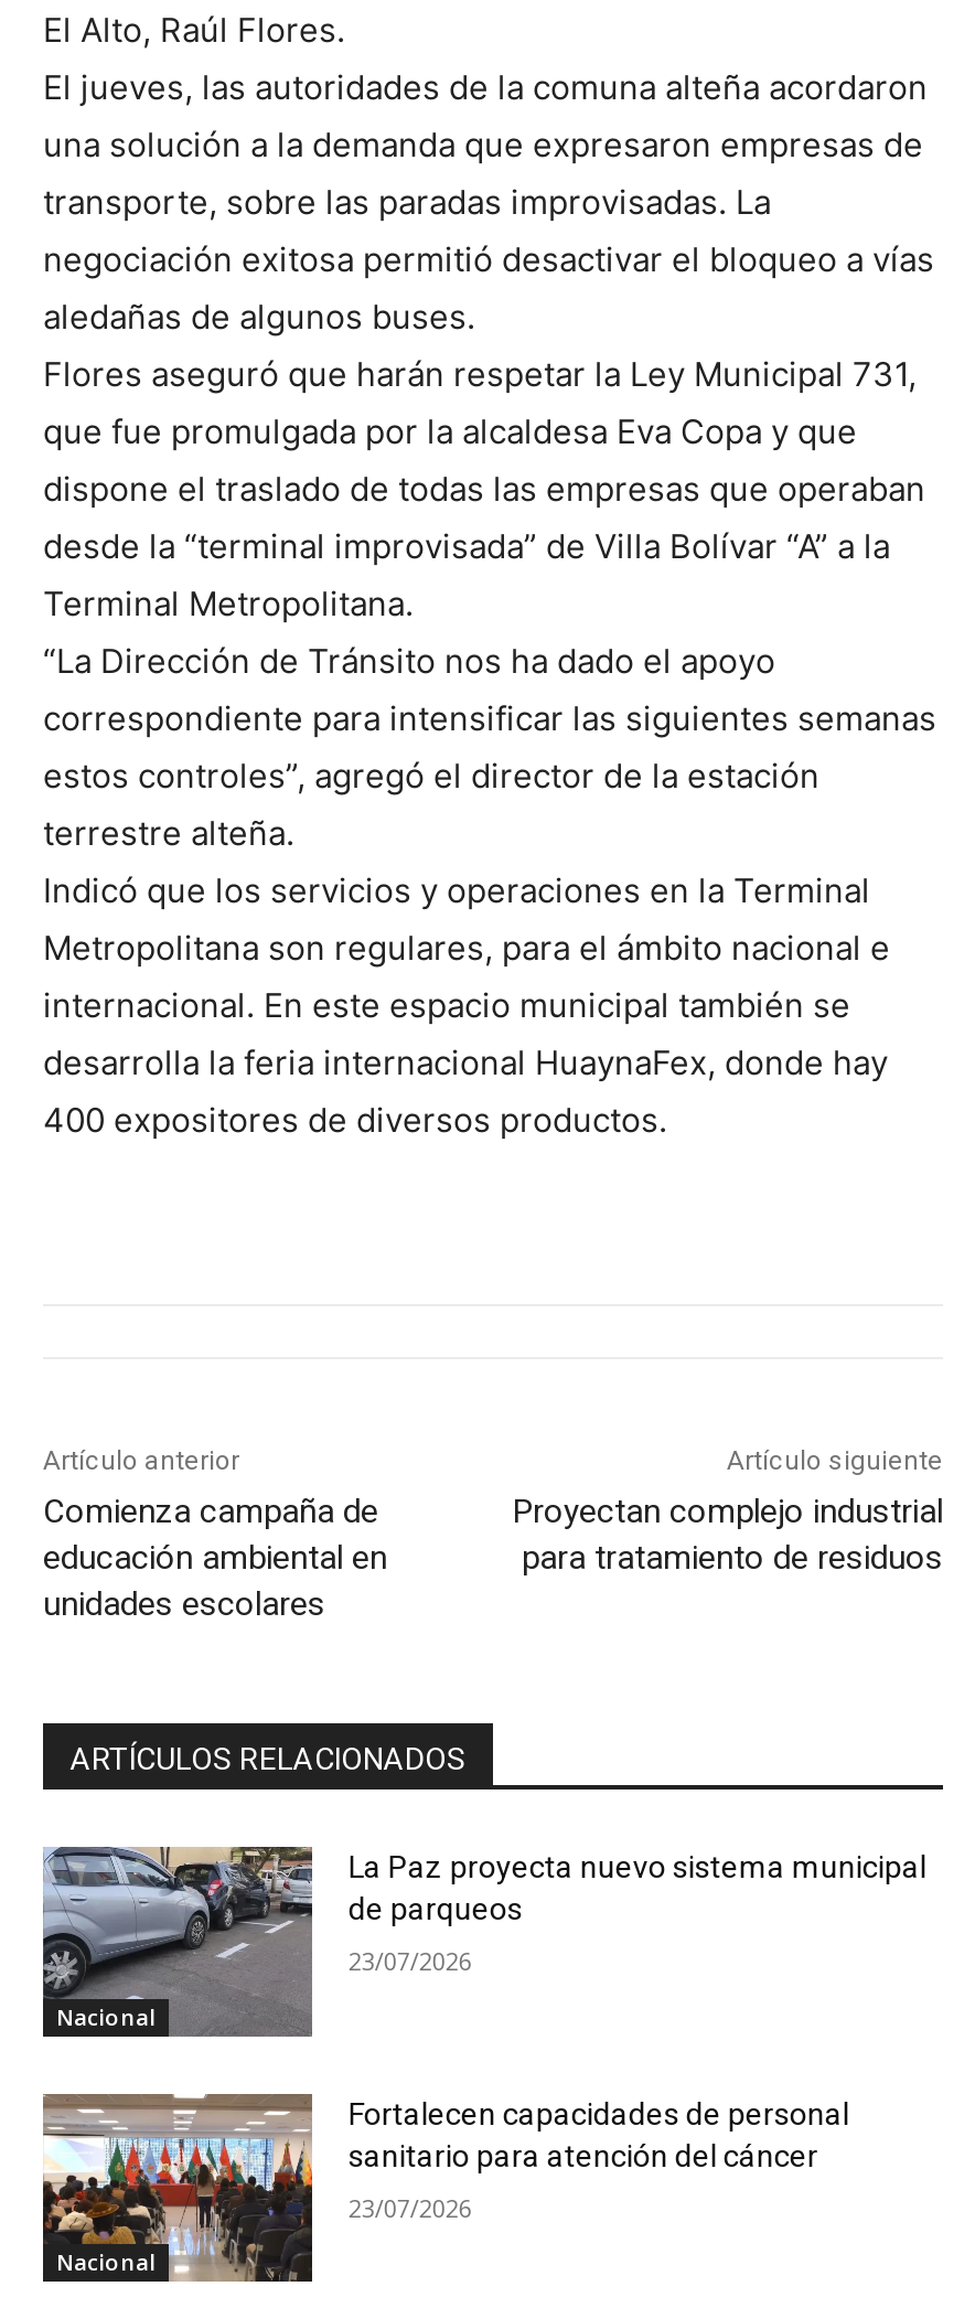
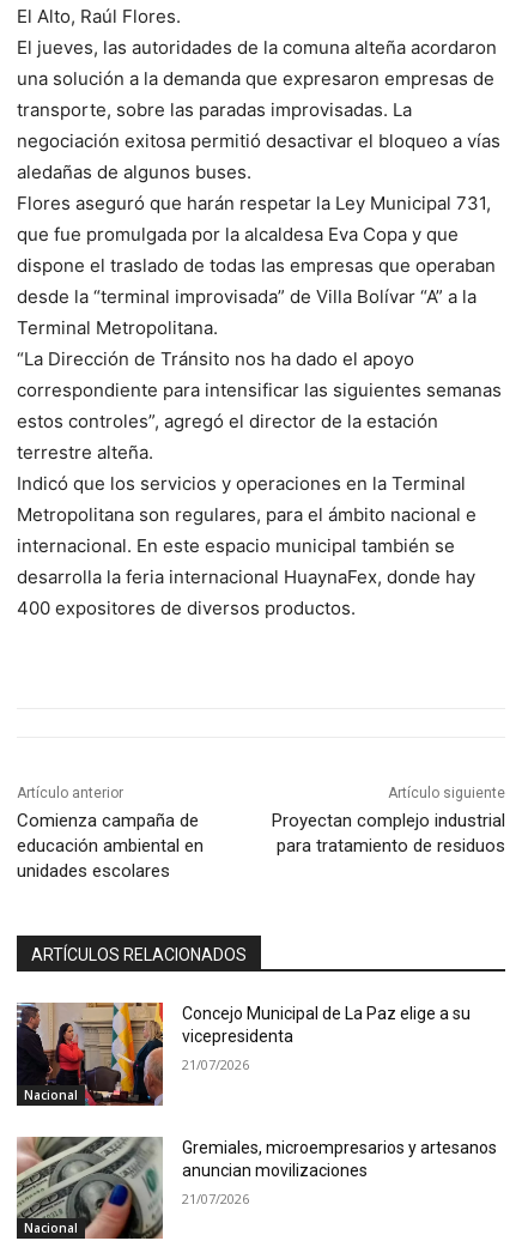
- [image]
- La Paz proyecta nuevo sistema municipal
- de parqueos
+ [image]
+ Concejo Municipal de La Paz elige a su
+ vicepresidenta

- 23/07/2026
+ 21/07/2026

- [image]
- Fortalecen capacidades de personal
- sanitario para atención del cáncer
+ [image]
+ Gremiales, microempresarios y artesanos
+ anuncian movilizaciones

- 23/07/2026
+ 21/07/2026
